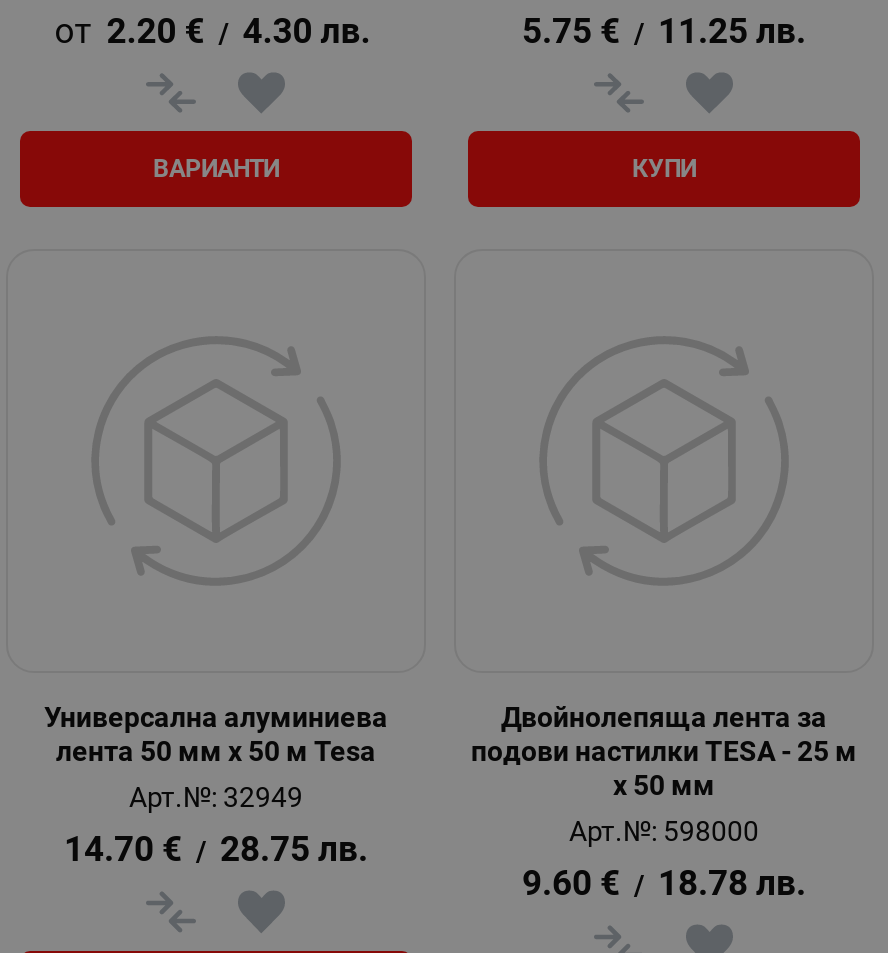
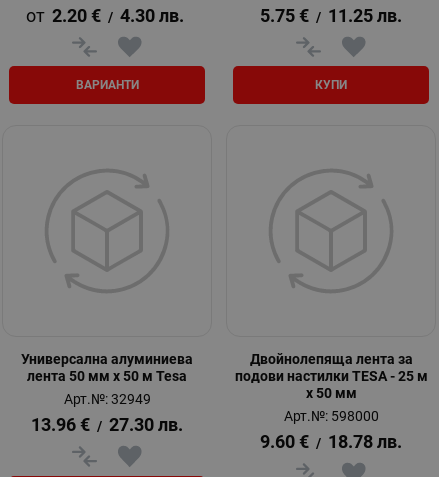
- 14.70 € / 28.75 лв.
+ 13.96 € / 27.30 лв.
